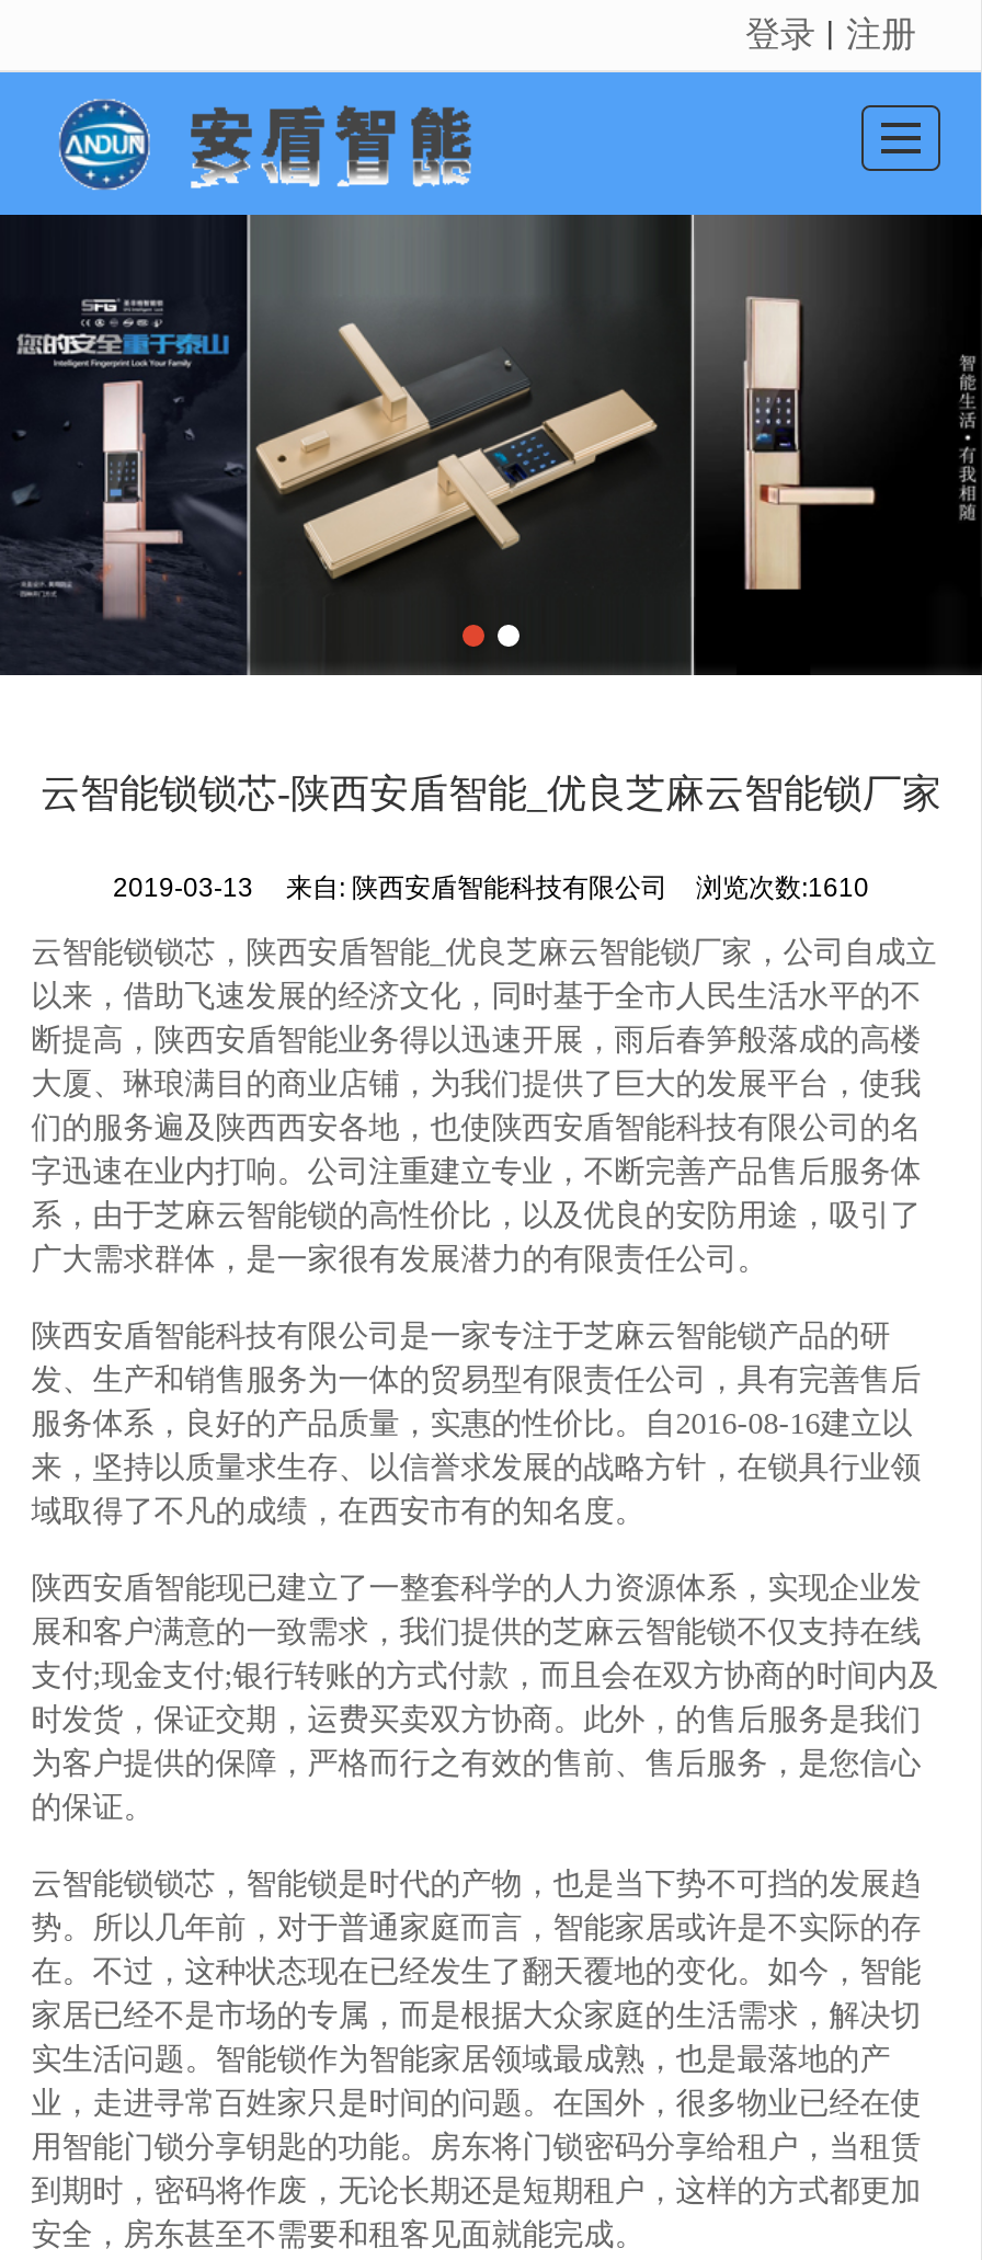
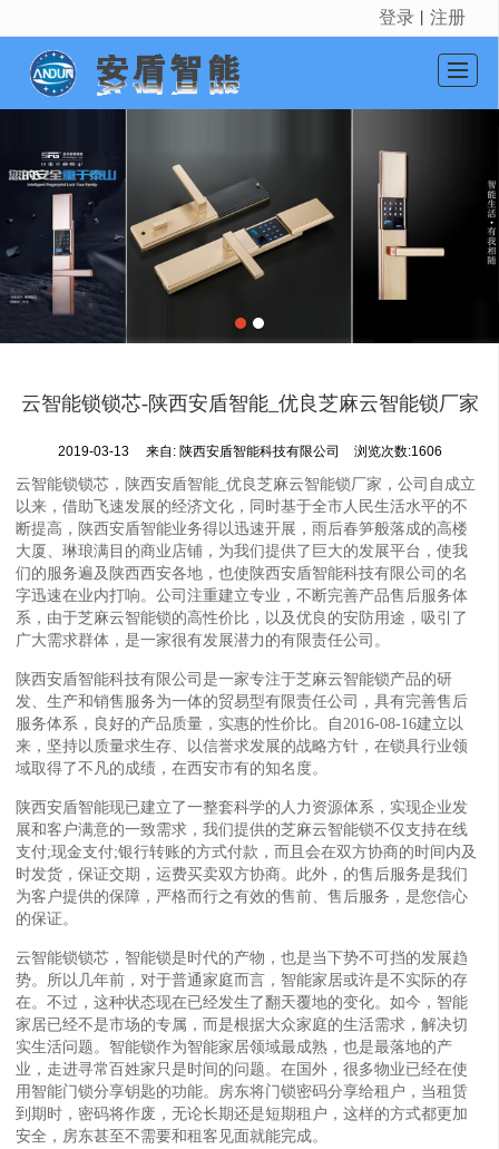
- 2019-03-13 来自:陕西安盾智能科技有限公司 浏览次数:1610
+ 2019-03-13 来自:陕西安盾智能科技有限公司 浏览次数:1606
